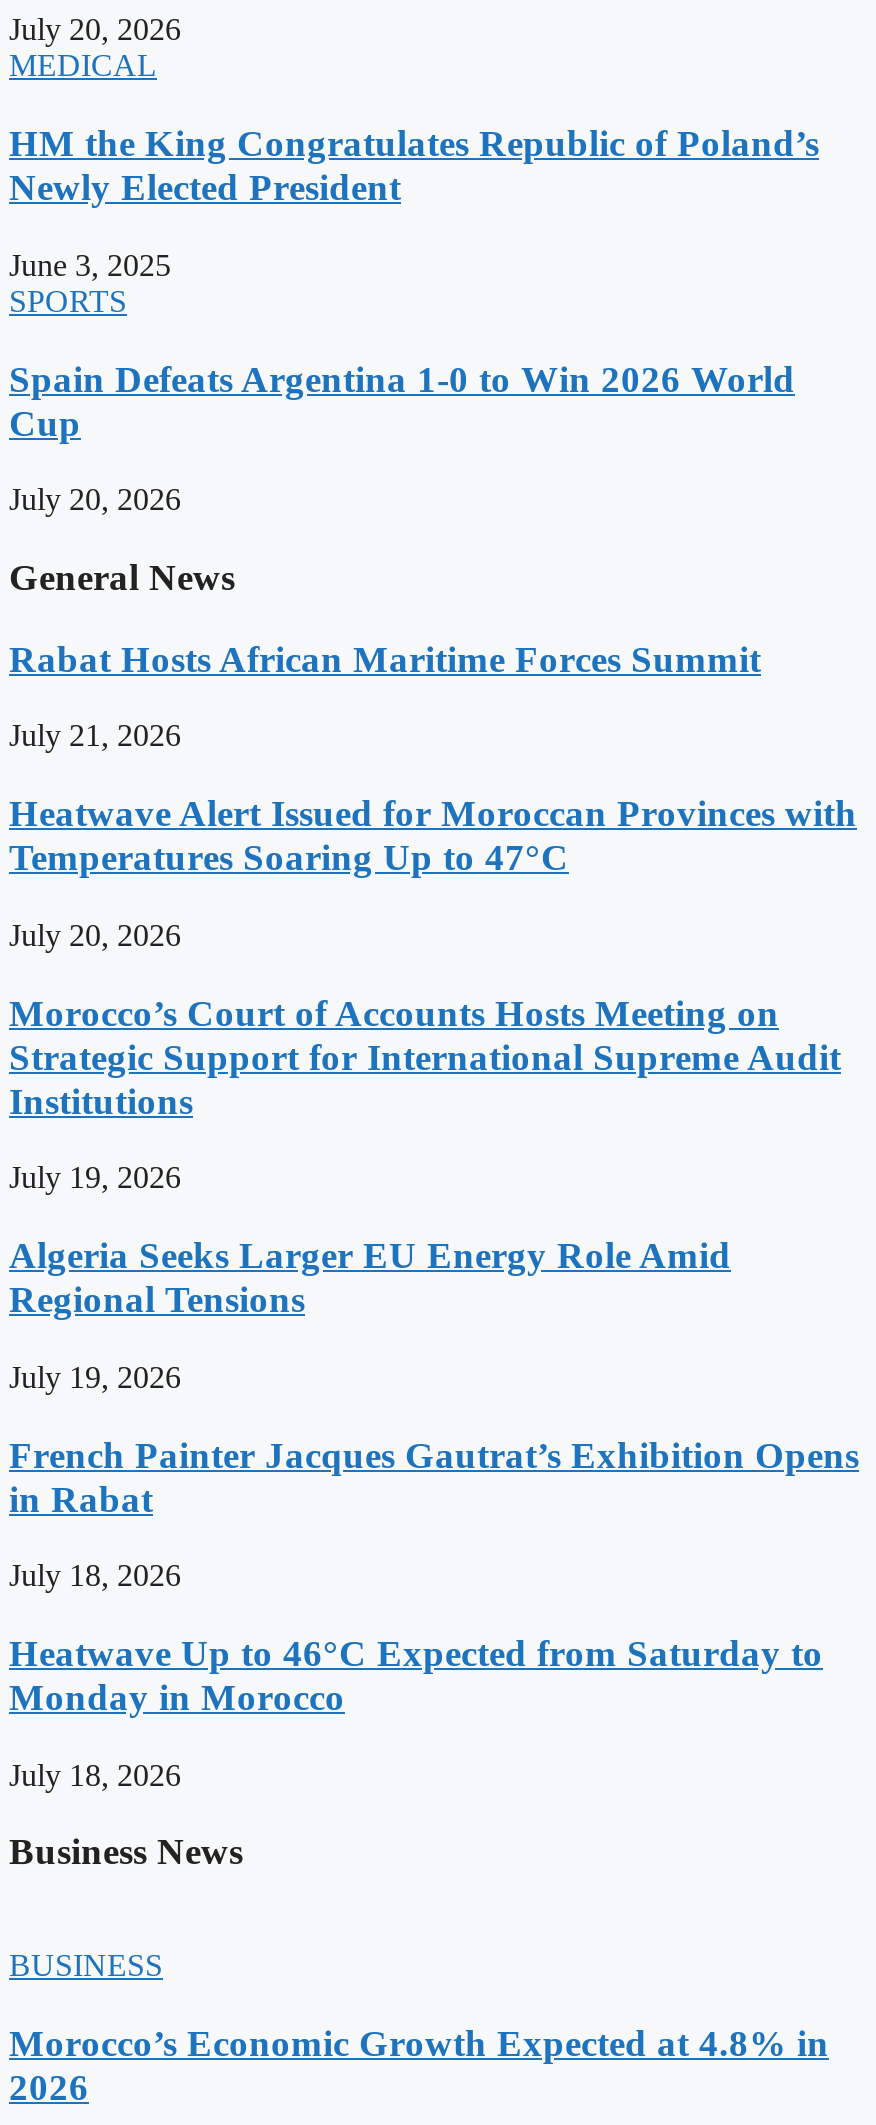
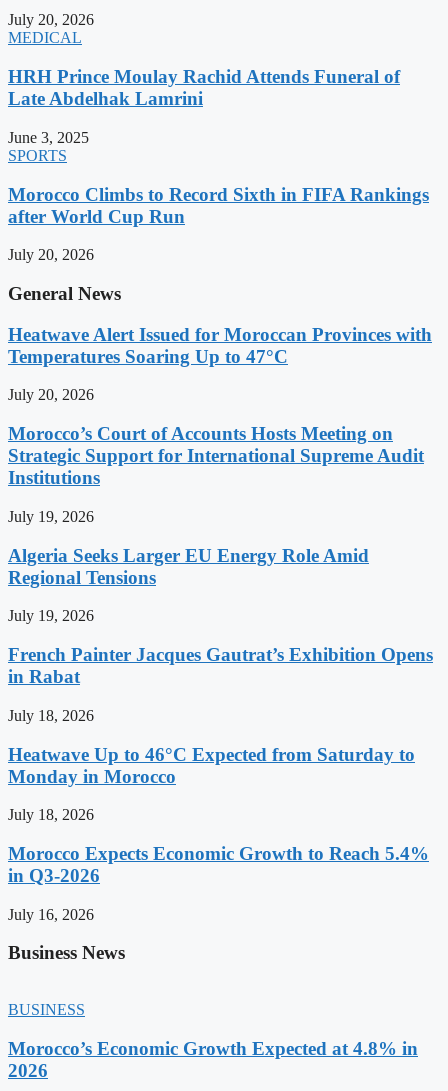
- HM the King Congratulates Republic of Poland’s
- Newly Elected President
+ HRH Prince Moulay Rachid Attends Funeral of
+ Late Abdelhak Lamrini

- Spain Defeats Argentina 1-0 to Win 2026 World
- Cup
+ Morocco Climbs to Record Sixth in FIFA Rankings
+ after World Cup Run

- Rabat Hosts African Maritime Forces Summit
- July 21, 2026

moved up: Heatwave Alert Issued for Moroccan Provinces with | Temperatures Soaring Up to 47°C | July 20, 2026 | ... | Monday in Morocco | July 18, 2026

+ Morocco Expects Economic Growth to Reach 5.4%
+ in Q3-2026
+ July 16, 2026
